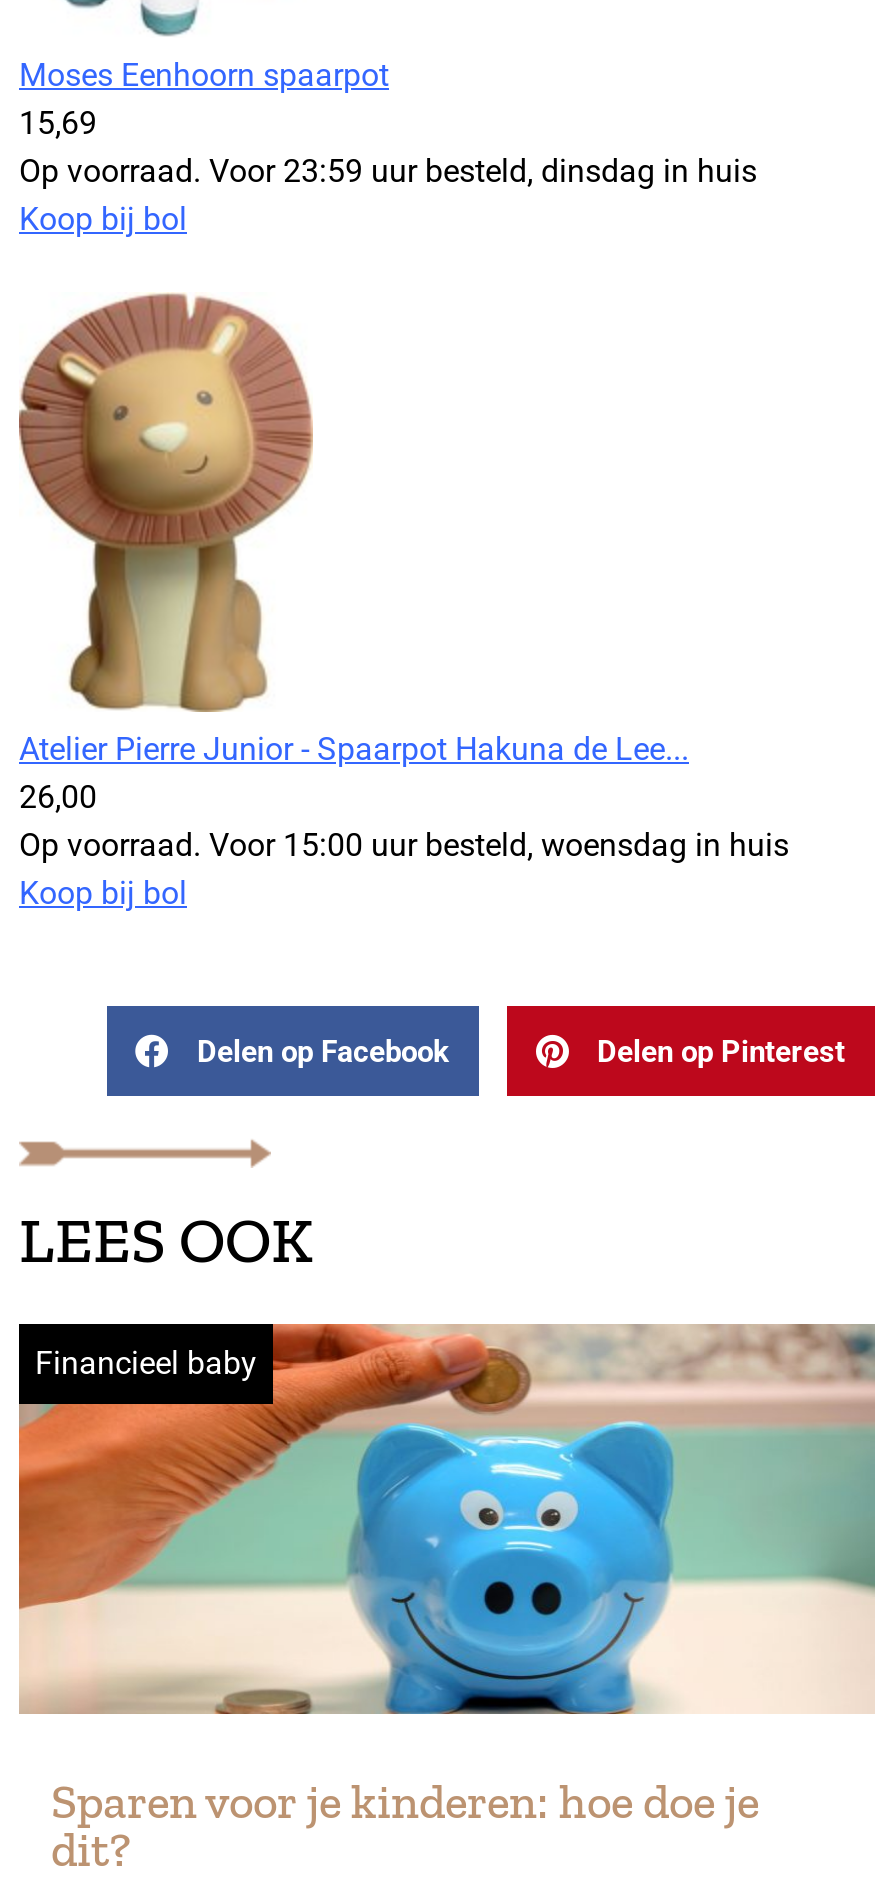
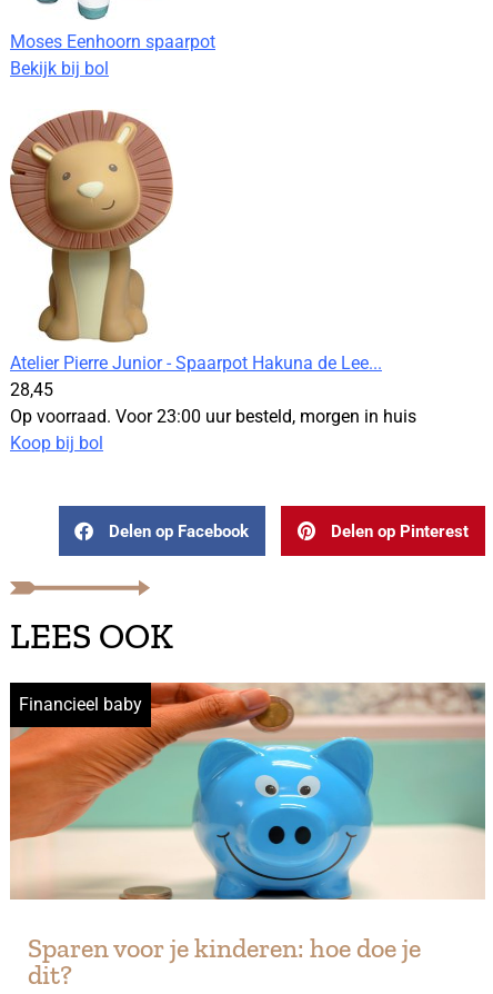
- 15,69
- Op voorraad. Voor 23:59 uur besteld, dinsdag in huis
- Koop bij bol
+ Bekijk bij bol

- 26,00
+ 28,45

- Op voorraad. Voor 15:00 uur besteld, woensdag in huis
+ Op voorraad. Voor 23:00 uur besteld, morgen in huis
